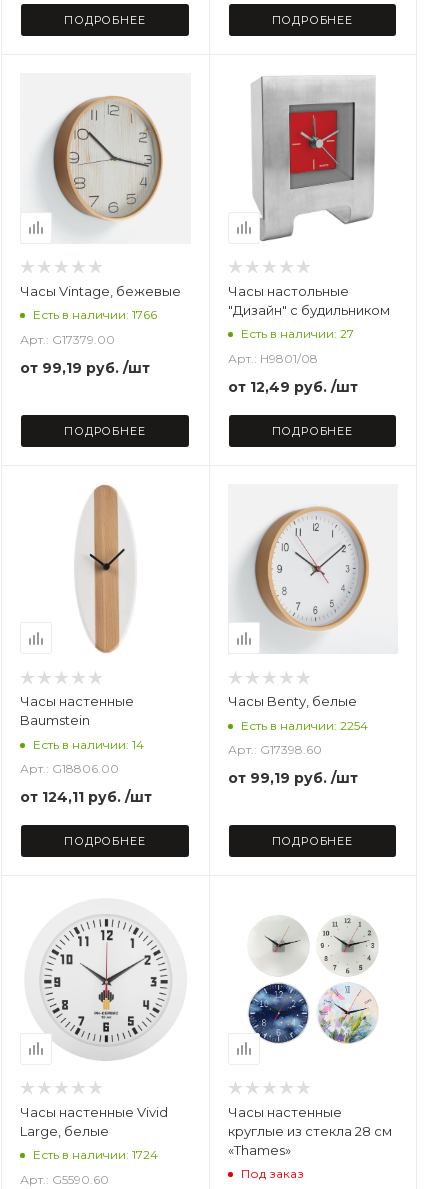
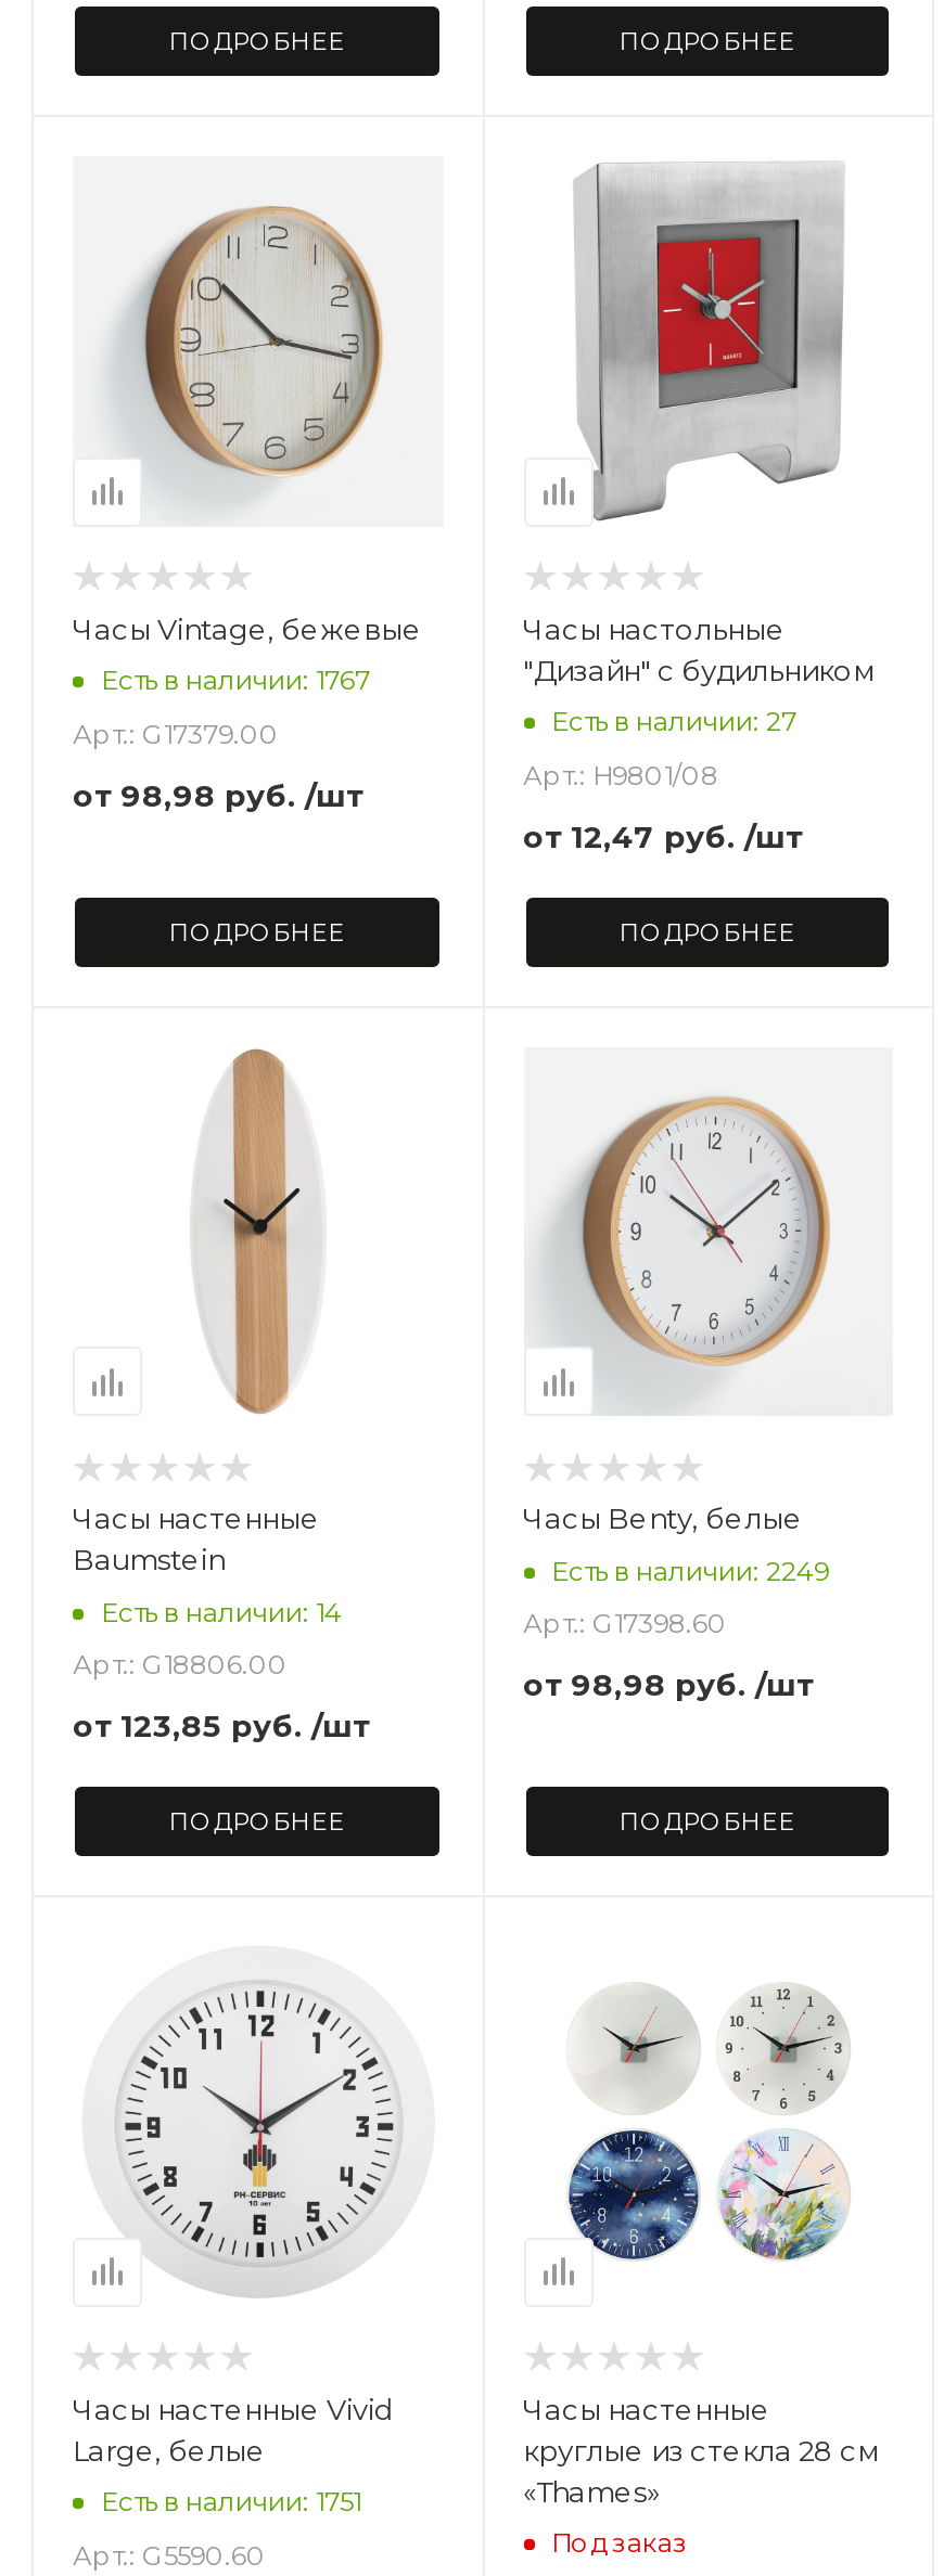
- Есть в наличии: 1766
+ Есть в наличии: 1767

- от 99,19 руб. /шт
+ от 98,98 руб. /шт

- от 12,49 руб. /шт
+ от 12,47 руб. /шт

- Есть в наличии: 2254
+ Есть в наличии: 2249

- от 99,19 руб. /шт
+ от 98,98 руб. /шт

- от 124,11 руб. /шт
+ от 123,85 руб. /шт

- Есть в наличии: 1724
+ Есть в наличии: 1751
